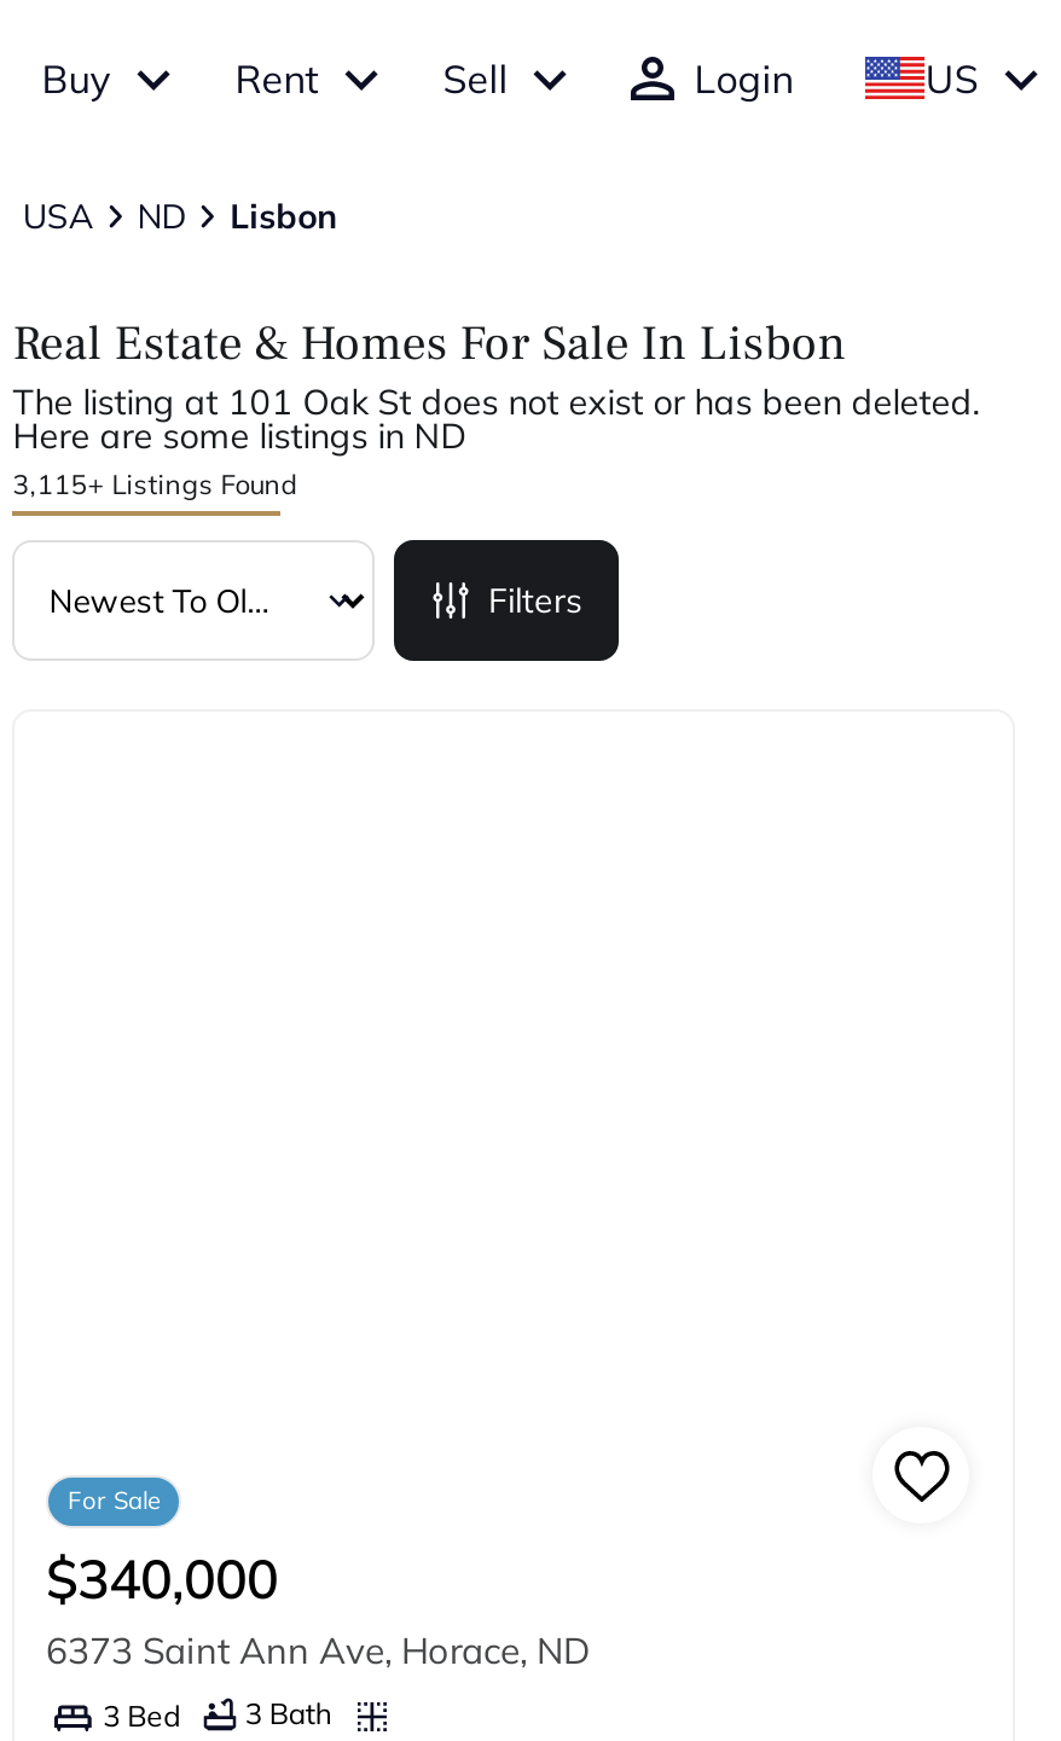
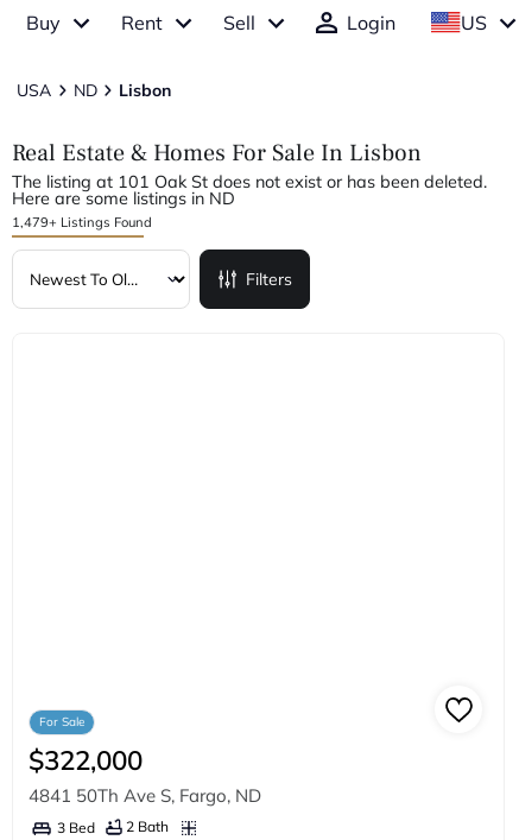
- 3,115+ Listings Found
+ 1,479+ Listings Found

- $340,000
+ $322,000

- 6373 Saint Ann Ave, Horace, ND
+ 4841 50Th Ave S, Fargo, ND

- 3 Bed 3 Bath
+ 3 Bed 2 Bath
